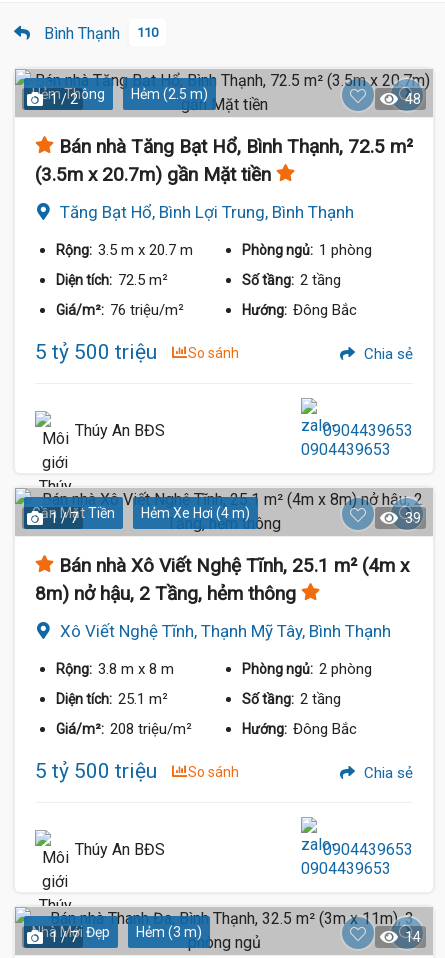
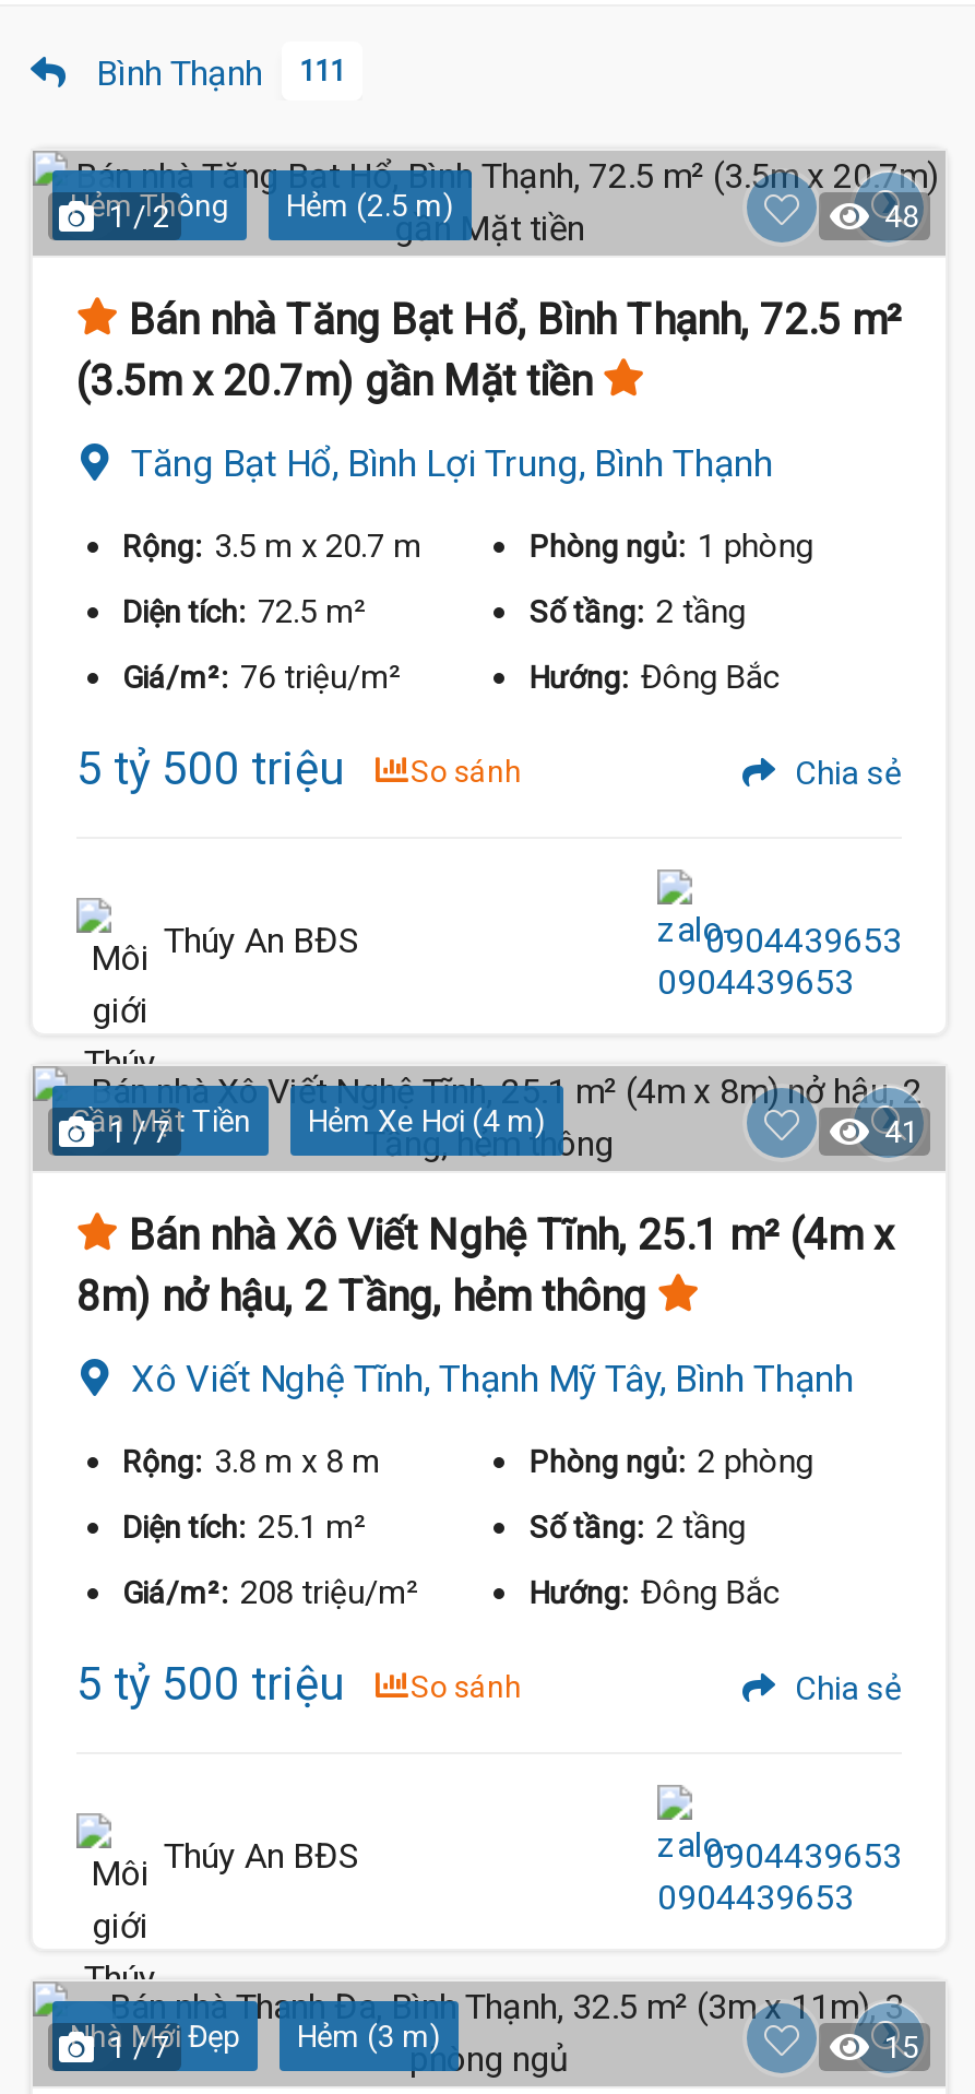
- Bình Thạnh 110
+ Bình Thạnh 111

- 39
+ 41

- 14
+ 15
